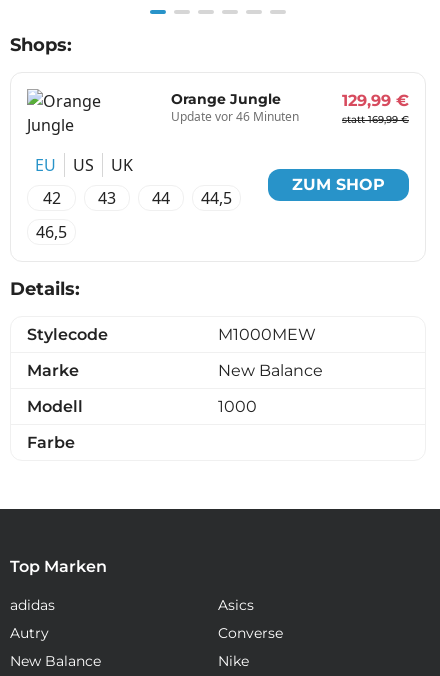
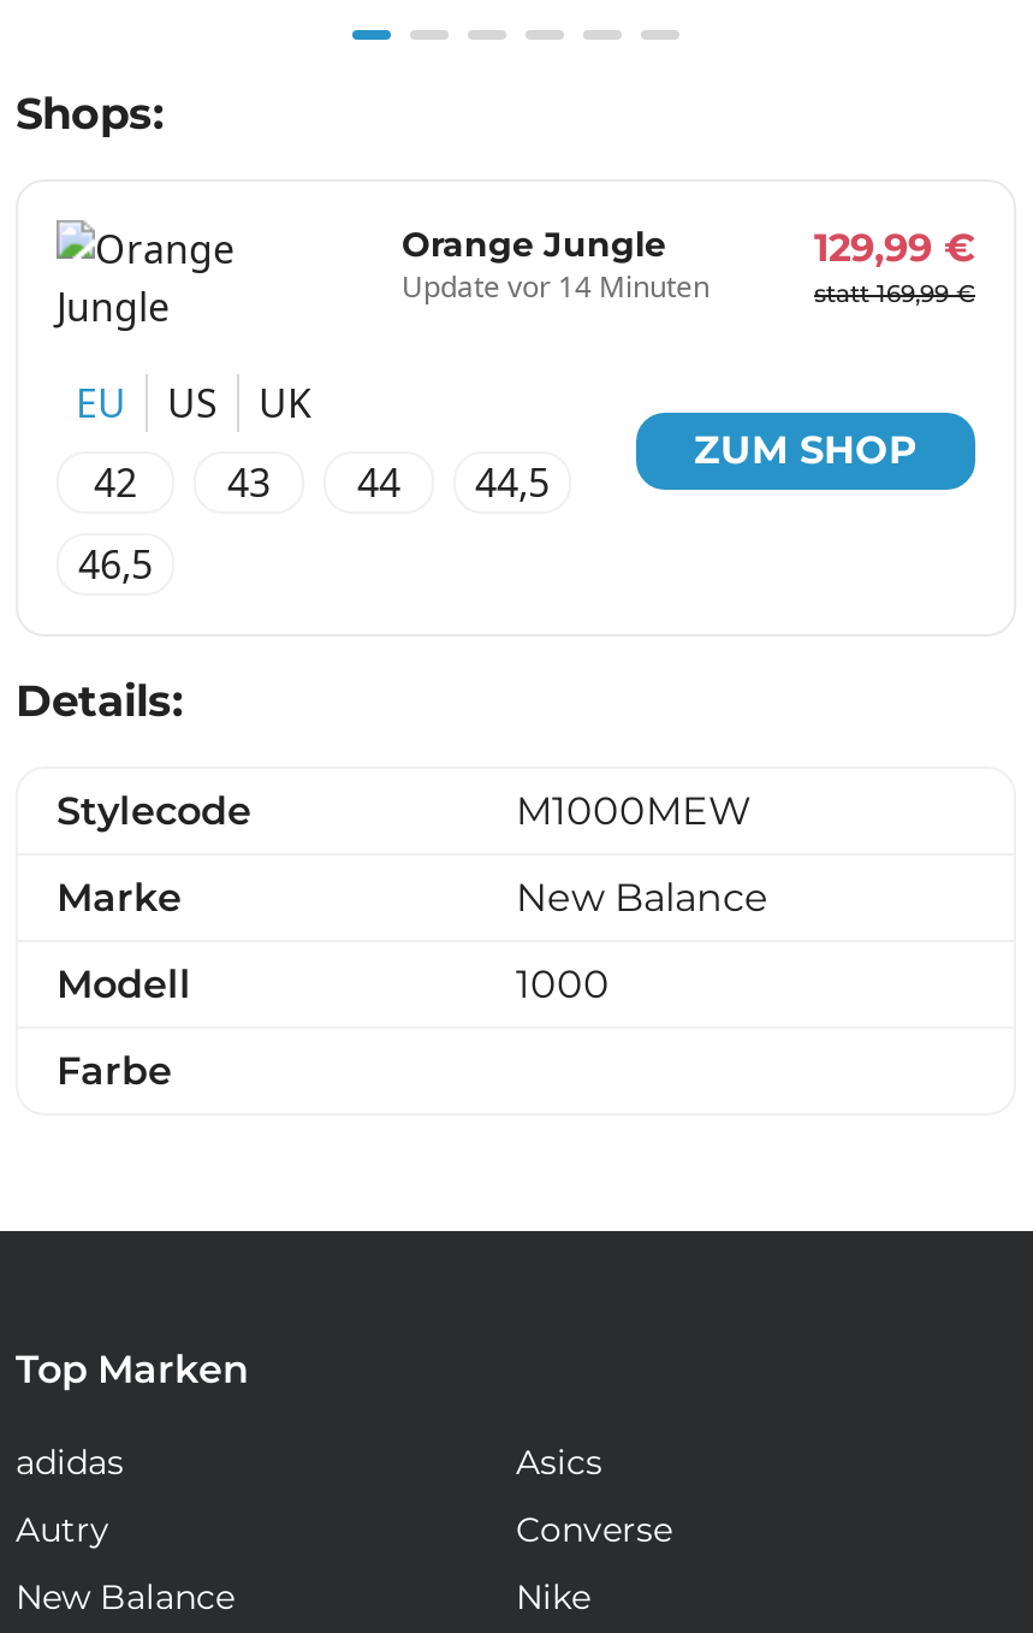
- Update vor 46 Minuten
+ Update vor 14 Minuten
